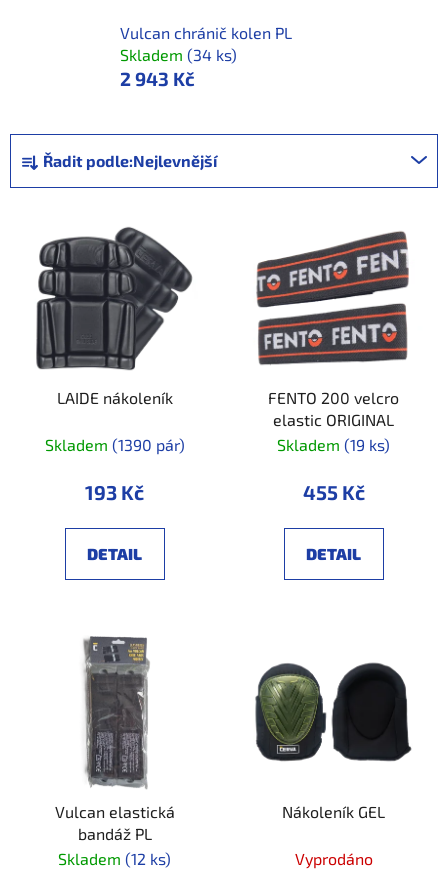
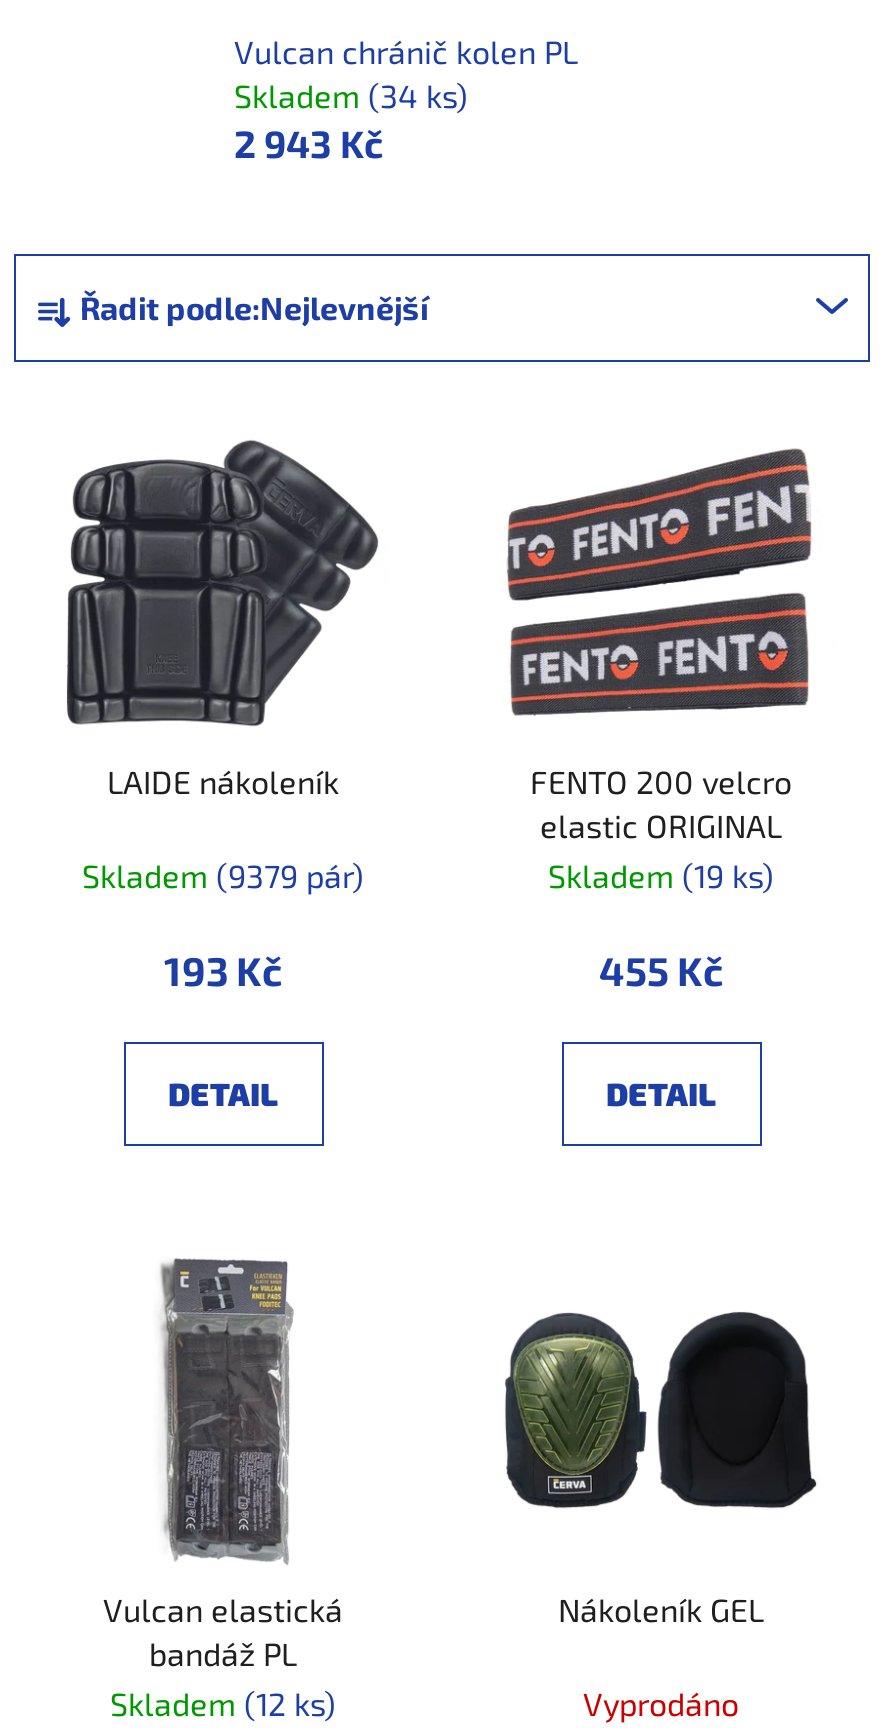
- Skladem (1390 pár)
+ Skladem (9379 pár)
